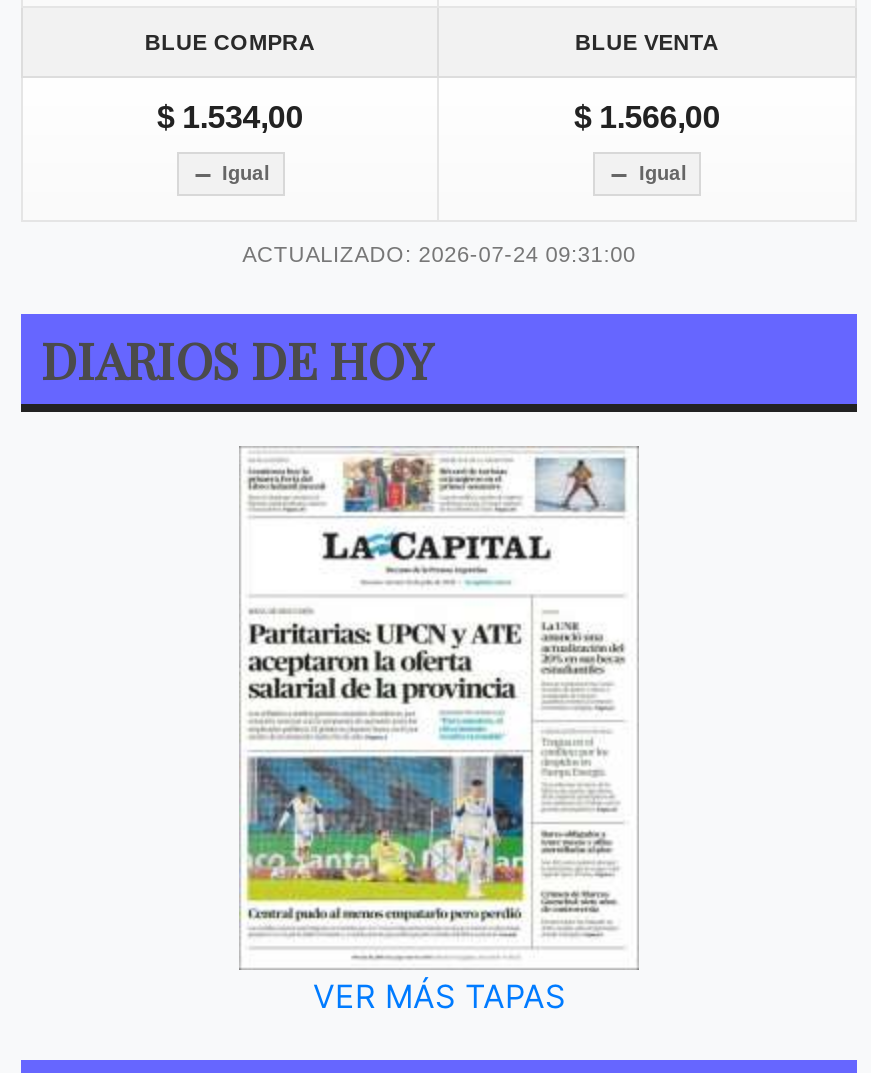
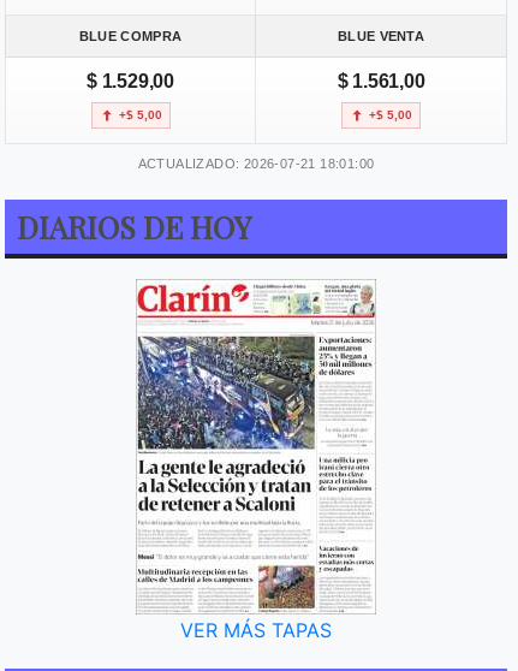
- $ 1.534,00
+ $ 1.529,00

- $ 1.566,00
+ $ 1.561,00

- Igual
+ +$ 5,00

- Igual
+ +$ 5,00

- ACTUALIZADO: 2026-07-24 09:31:00
+ ACTUALIZADO: 2026-07-21 18:01:00

- [image]
+ [image]
